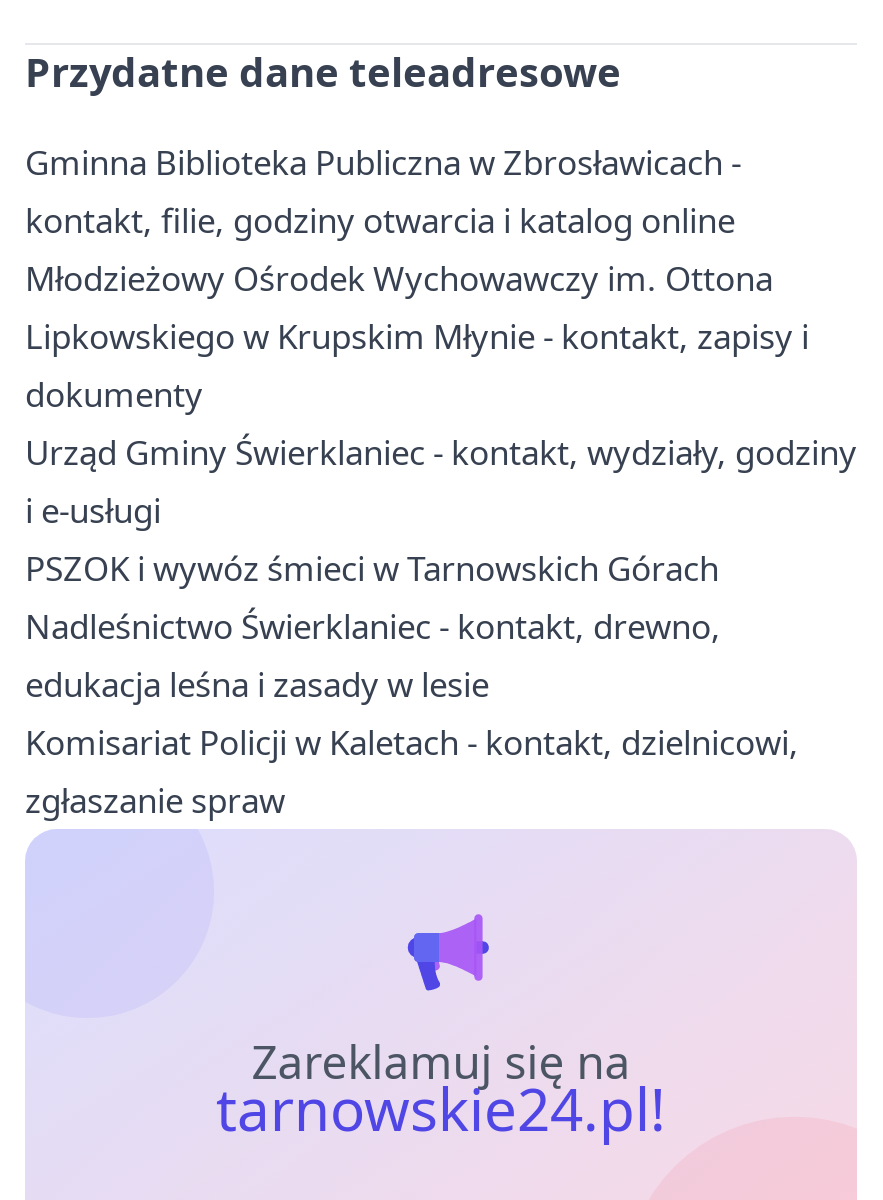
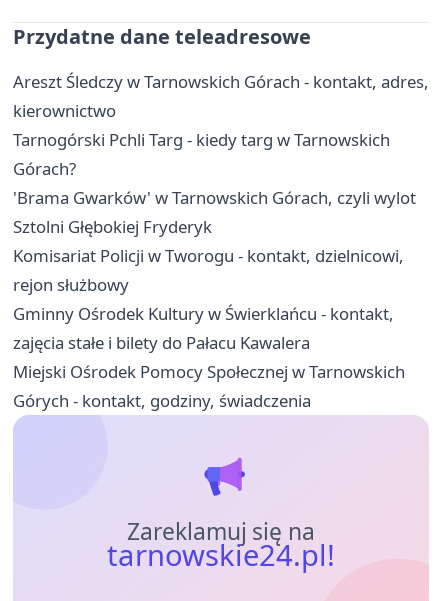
- Gminna Biblioteka Publiczna w Zbrosławicach -
- kontakt, filie, godziny otwarcia i katalog online
- Młodzieżowy Ośrodek Wychowawczy im. Ottona
- Lipkowskiego w Krupskim Młynie - kontakt, zapisy i
- dokumenty
- Urząd Gminy Świerklaniec - kontakt, wydziały, godziny
- i e-usługi
- PSZOK i wywóz śmieci w Tarnowskich Górach
- Nadleśnictwo Świerklaniec - kontakt, drewno,
- edukacja leśna i zasady w lesie
- Komisariat Policji w Kaletach - kontakt, dzielnicowi,
- zgłaszanie spraw
+ Areszt Śledczy w Tarnowskich Górach - kontakt, adres,
+ kierownictwo
+ Tarnogórski Pchli Targ - kiedy targ w Tarnowskich
+ Górach?
+ 'Brama Gwarków' w Tarnowskich Górach, czyli wylot
+ Sztolni Głębokiej Fryderyk
+ Komisariat Policji w Tworogu - kontakt, dzielnicowi,
+ rejon służbowy
+ Gminny Ośrodek Kultury w Świerklańcu - kontakt,
+ zajęcia stałe i bilety do Pałacu Kawalera
+ Miejski Ośrodek Pomocy Społecznej w Tarnowskich
+ Górych - kontakt, godziny, świadczenia
